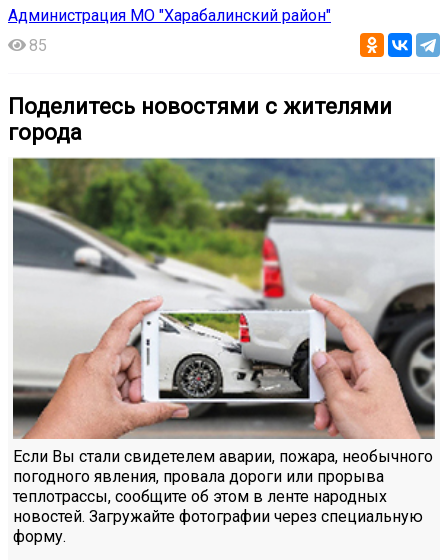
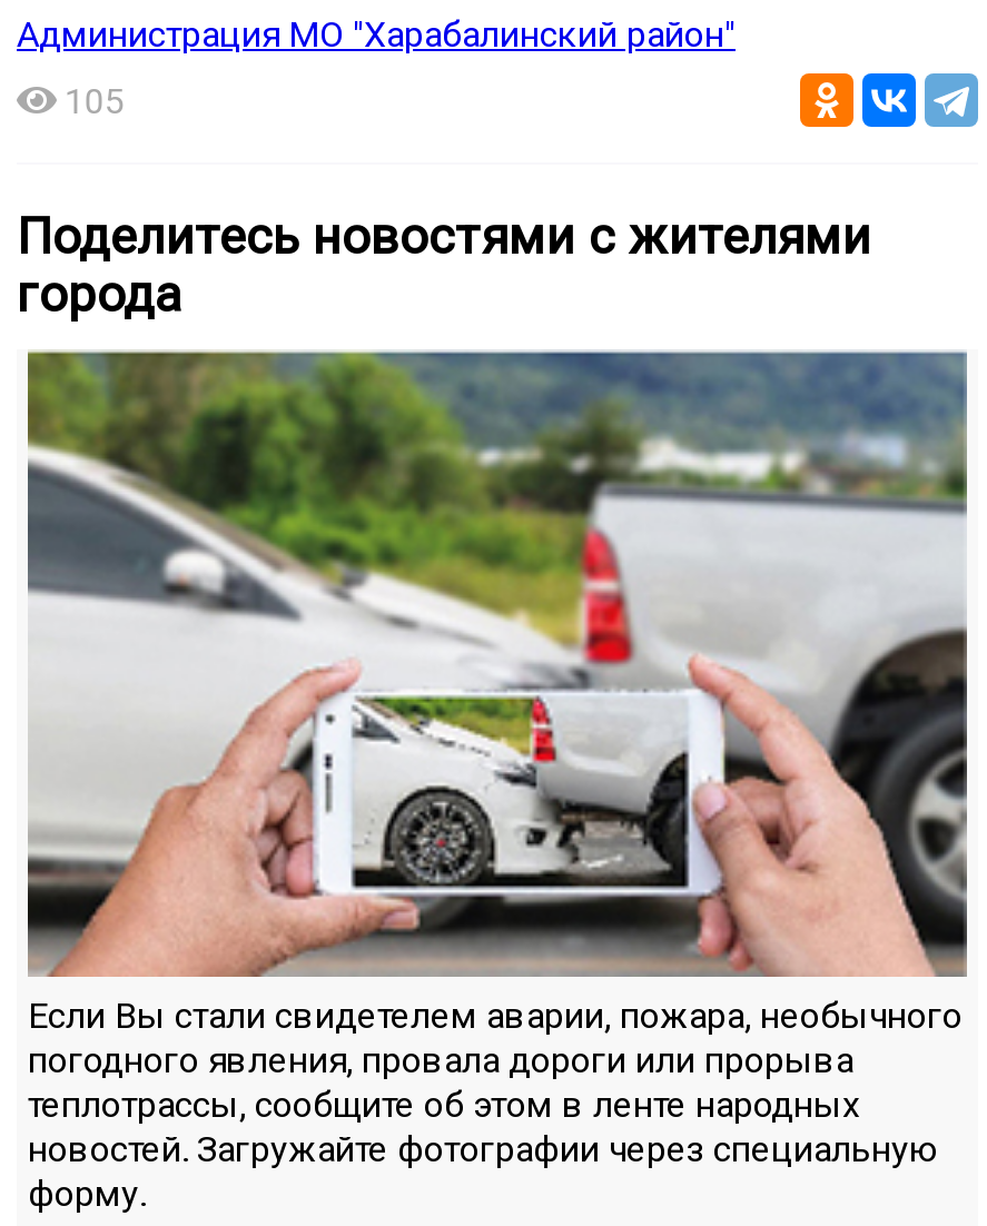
- 85
+ 105
